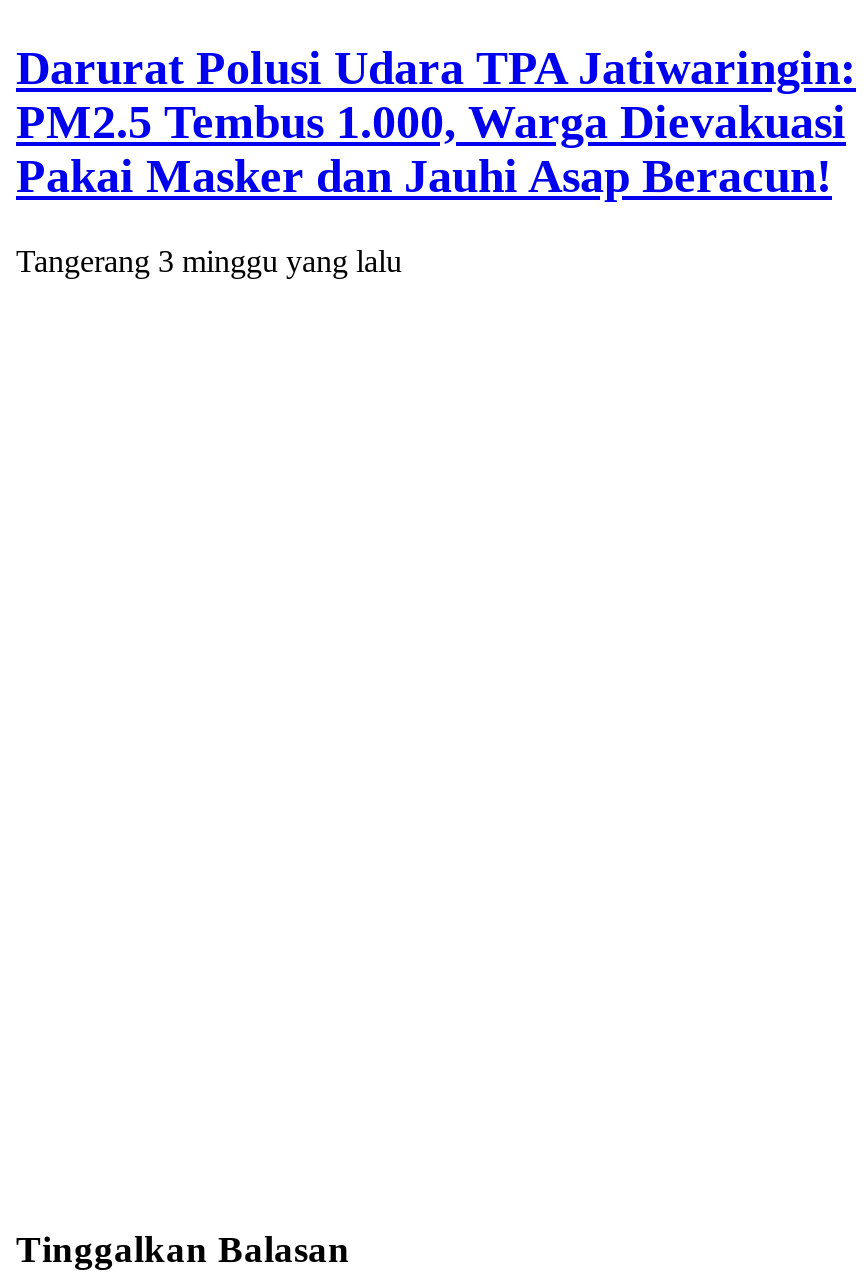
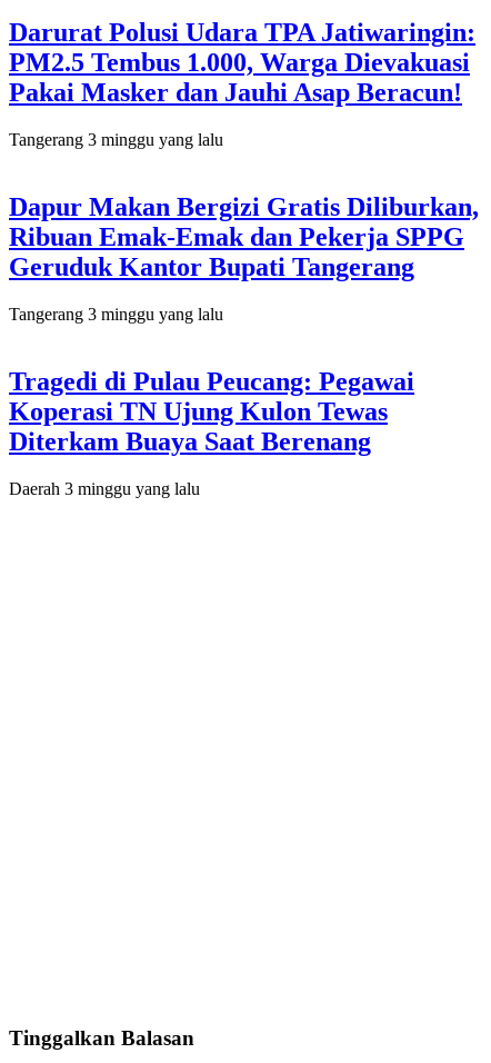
+ Dapur Makan Bergizi Gratis Diliburkan,
+ Ribuan Emak-Emak dan Pekerja SPPG
+ Geruduk Kantor Bupati Tangerang
+ Tangerang 3 minggu yang lalu
+ Tragedi di Pulau Peucang: Pegawai
+ Koperasi TN Ujung Kulon Tewas
+ Diterkam Buaya Saat Berenang
+ Daerah 3 minggu yang lalu
